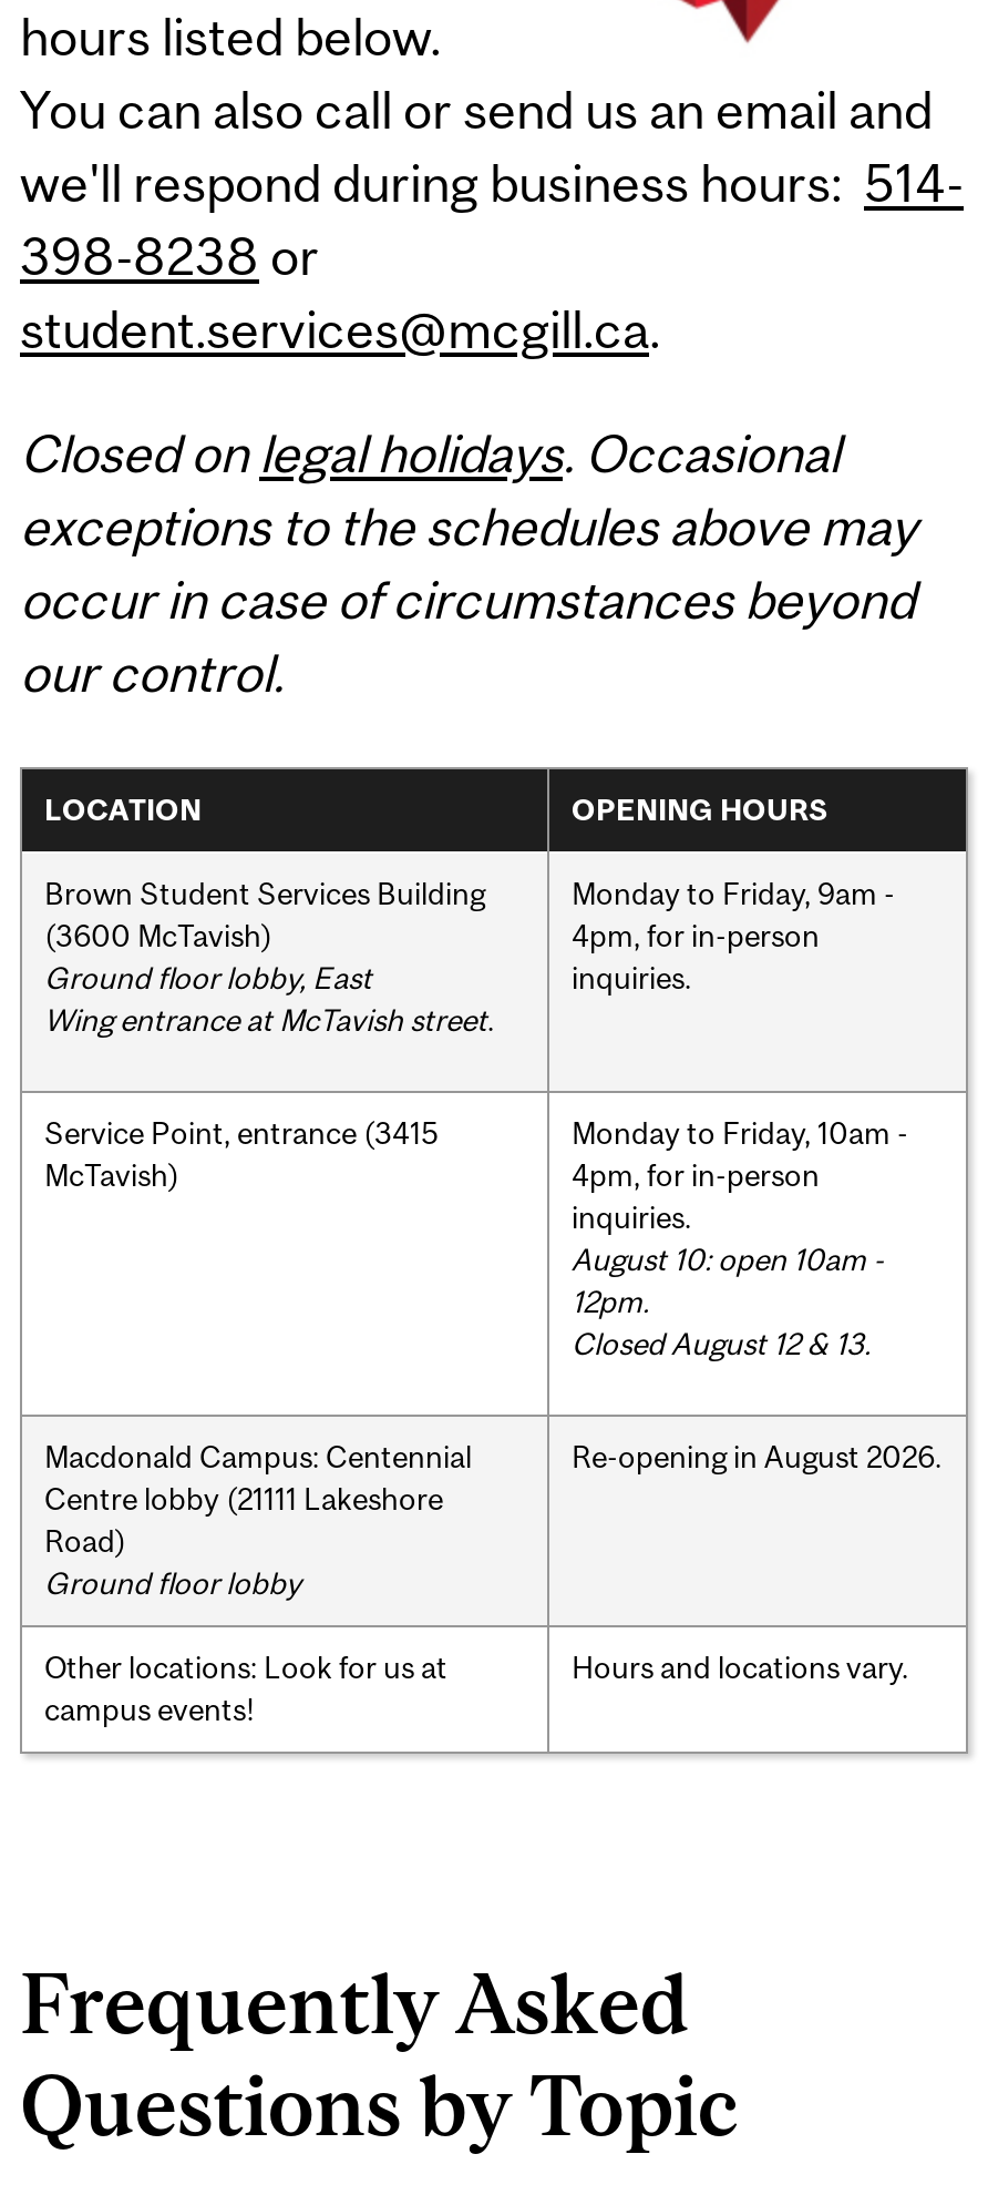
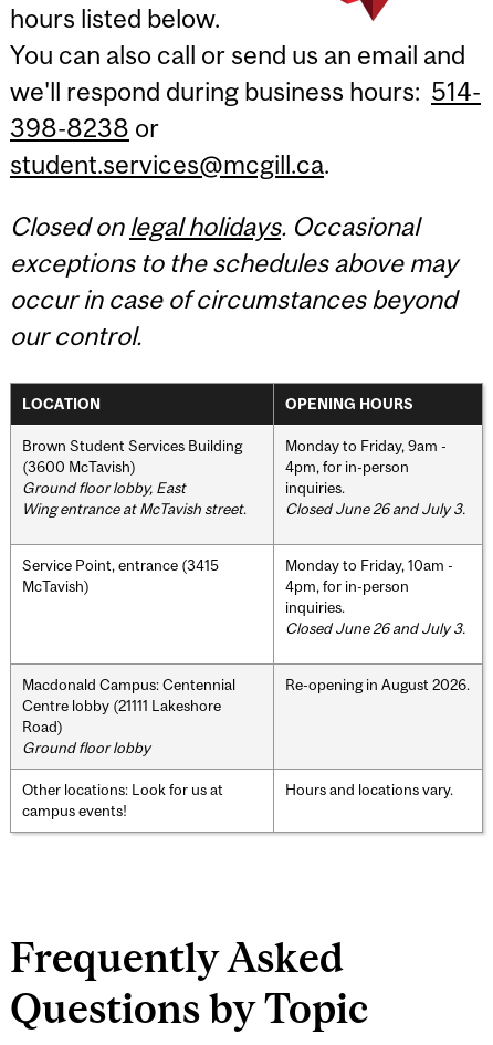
+ Closed June 26 and July 3.

- August 10: open 10am -
- 12pm.
- Closed August 12 & 13.
+ Closed June 26 and July 3.
